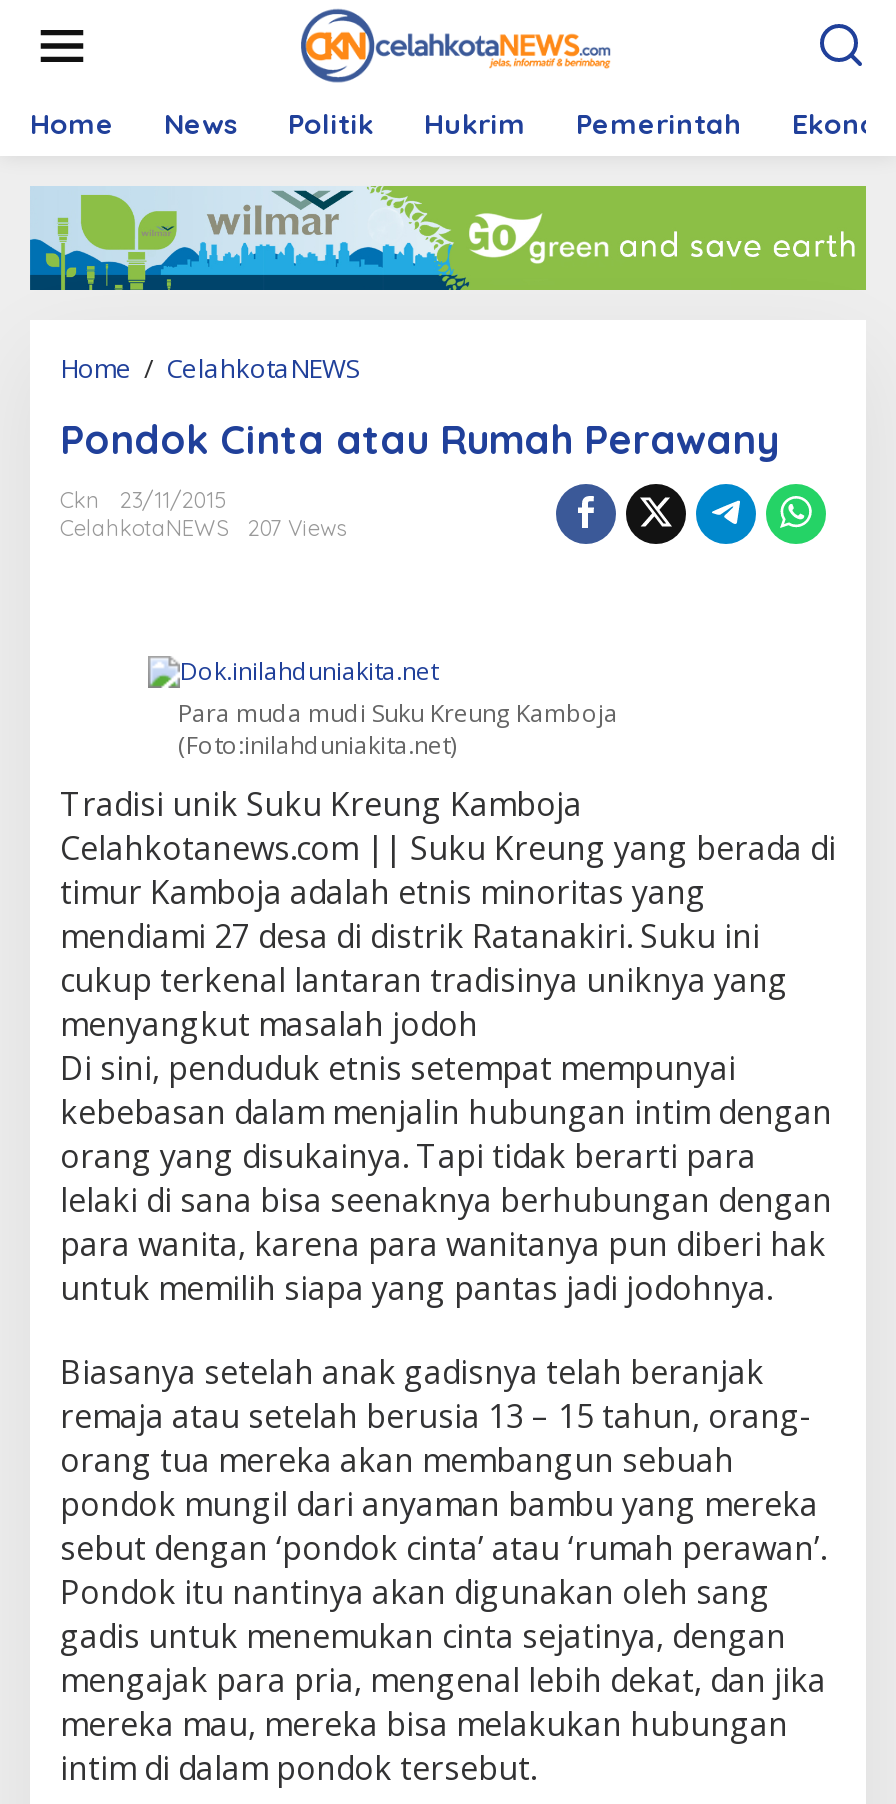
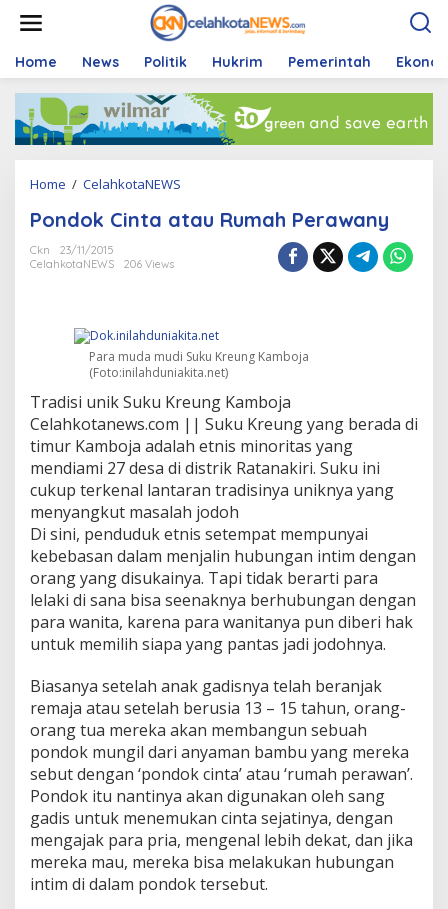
- 207 Views
+ 206 Views
